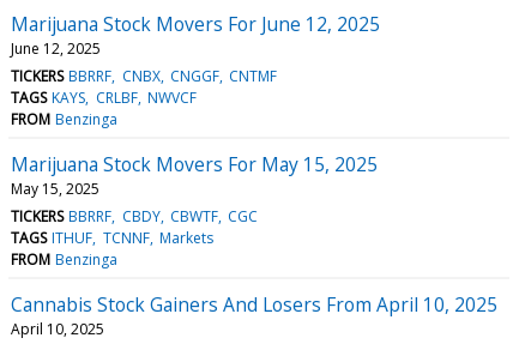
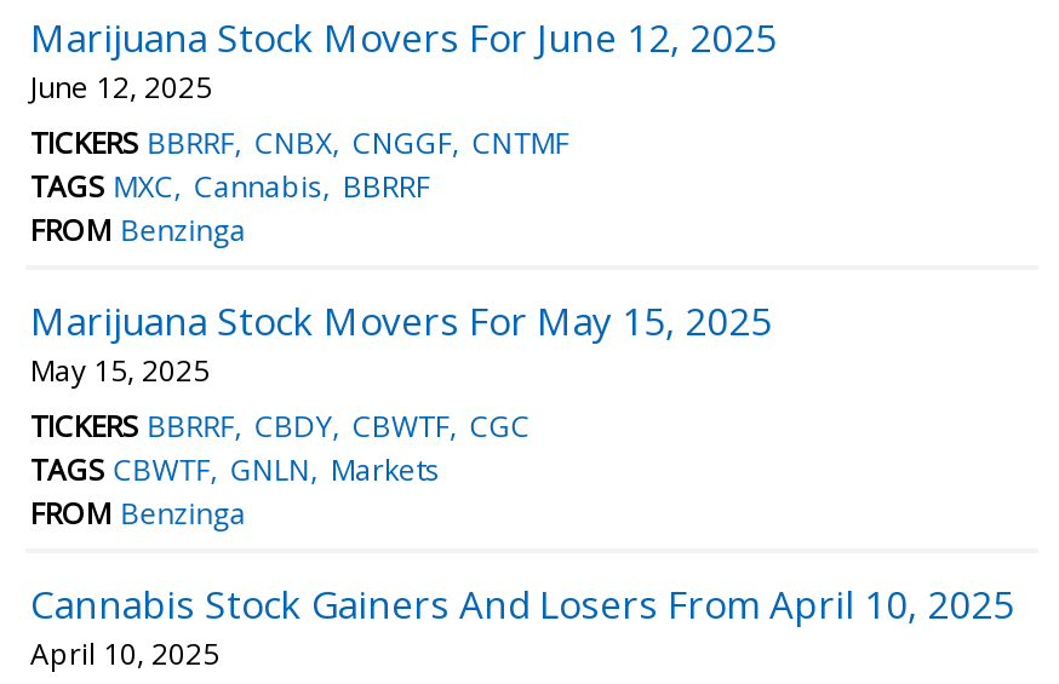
- TAGS KAYS CRLBF NWVCF
+ TAGS MXC Cannabis BBRRF

- TAGS ITHUF TCNNF Markets
+ TAGS CBWTF GNLN Markets
